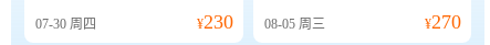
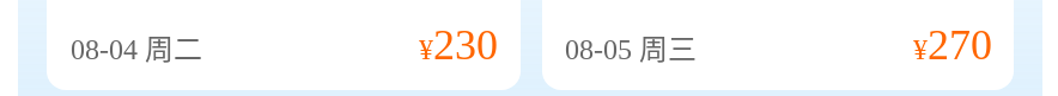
- 07-30周四
+ 08-04周二
